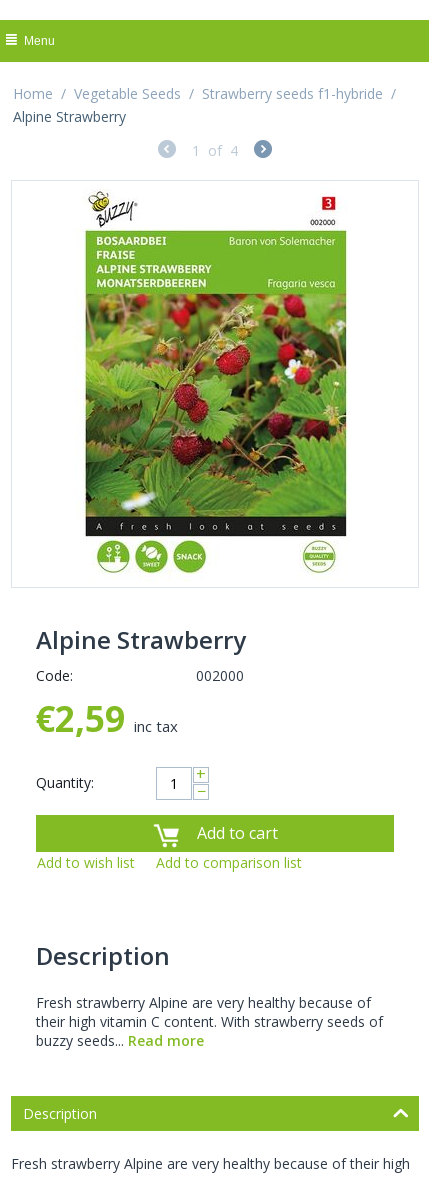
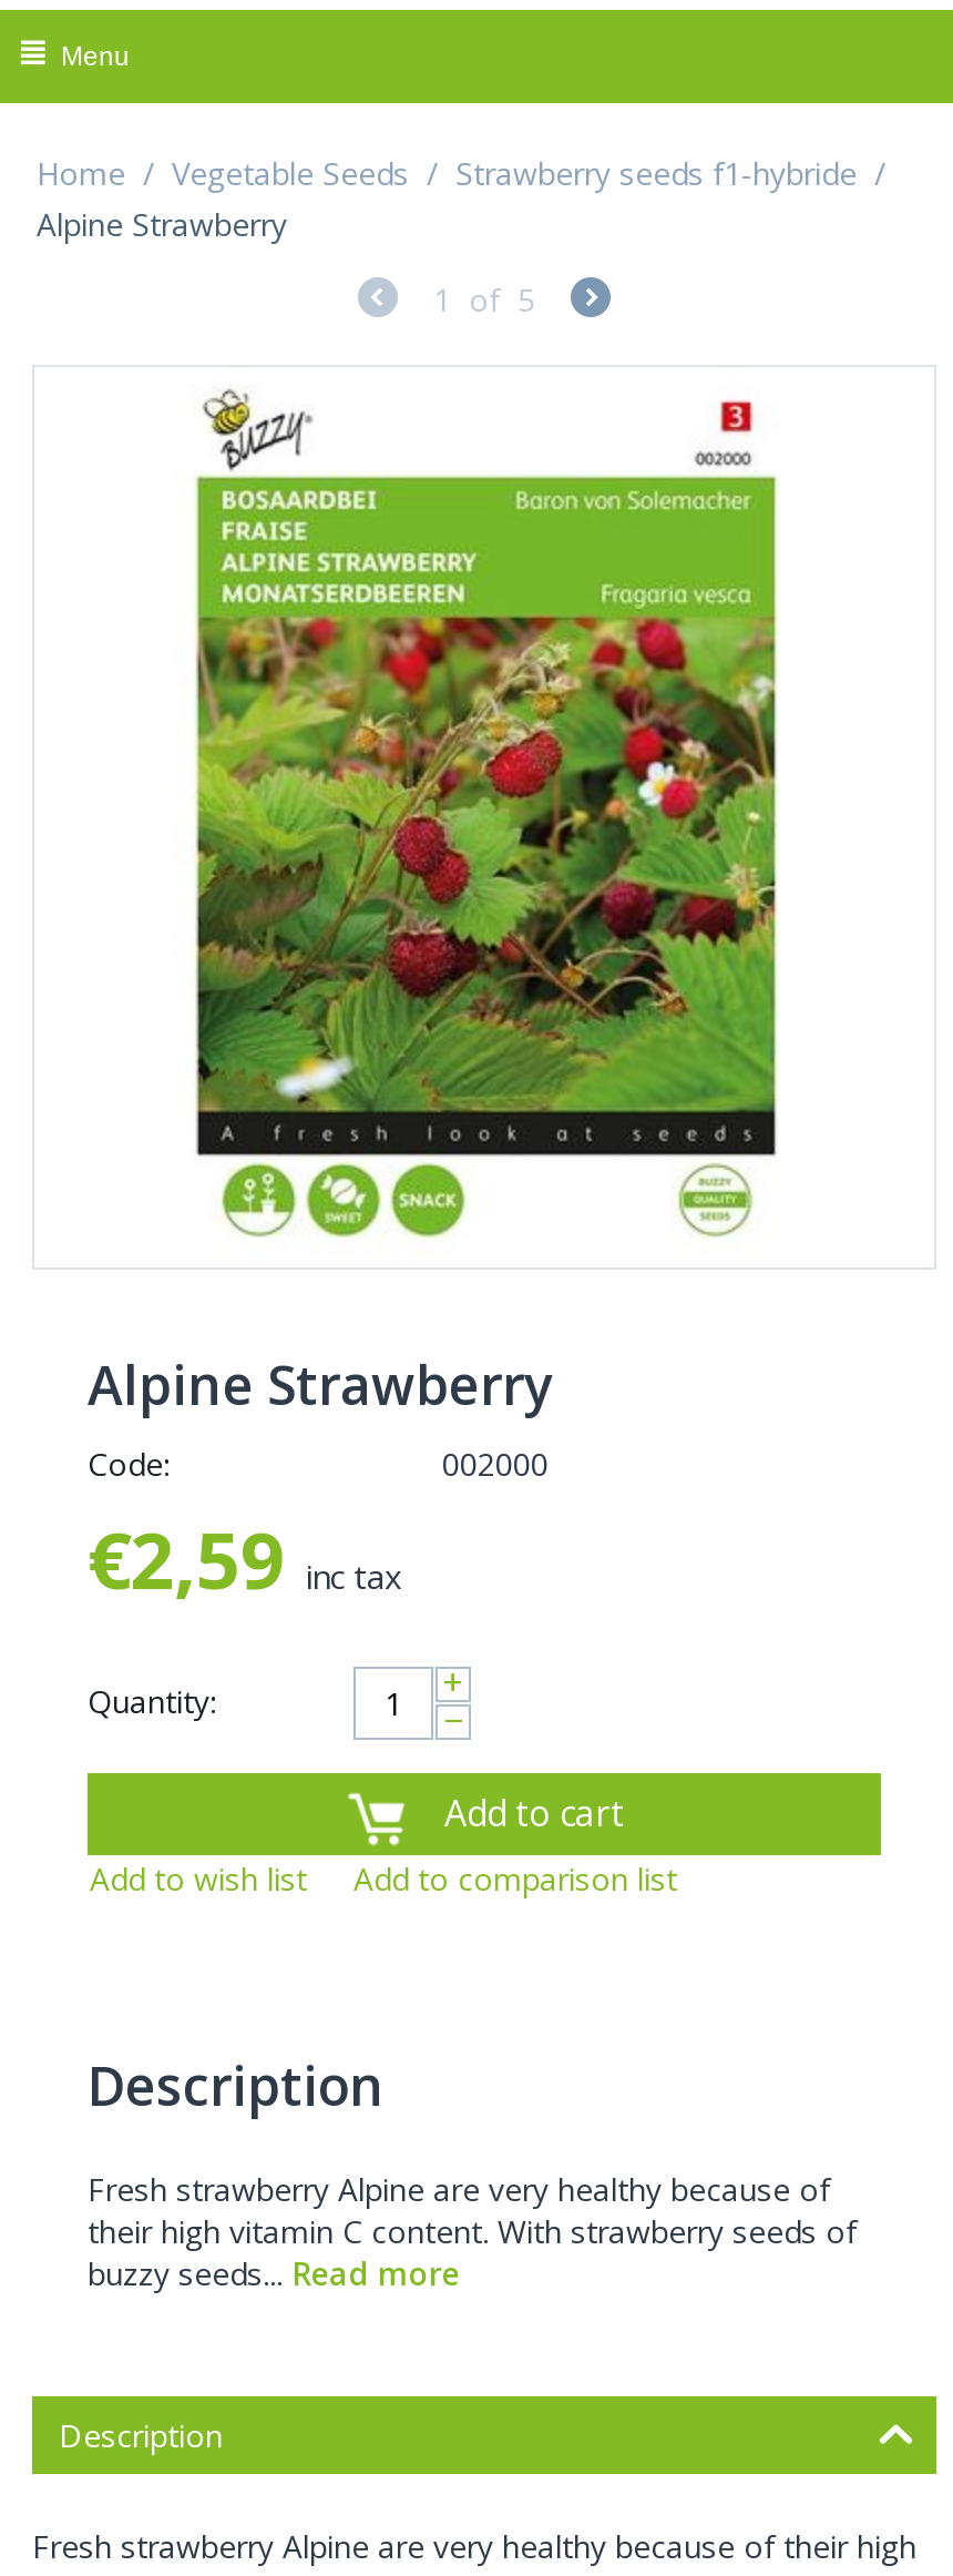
- 1 of 4
+ 1 of 5
